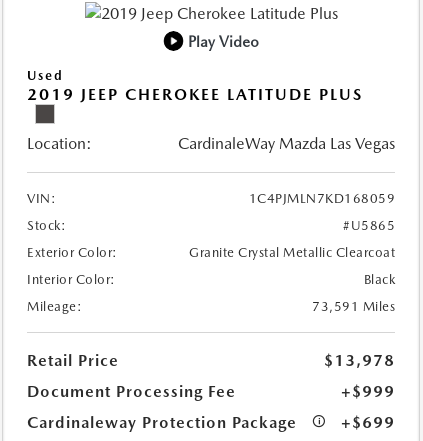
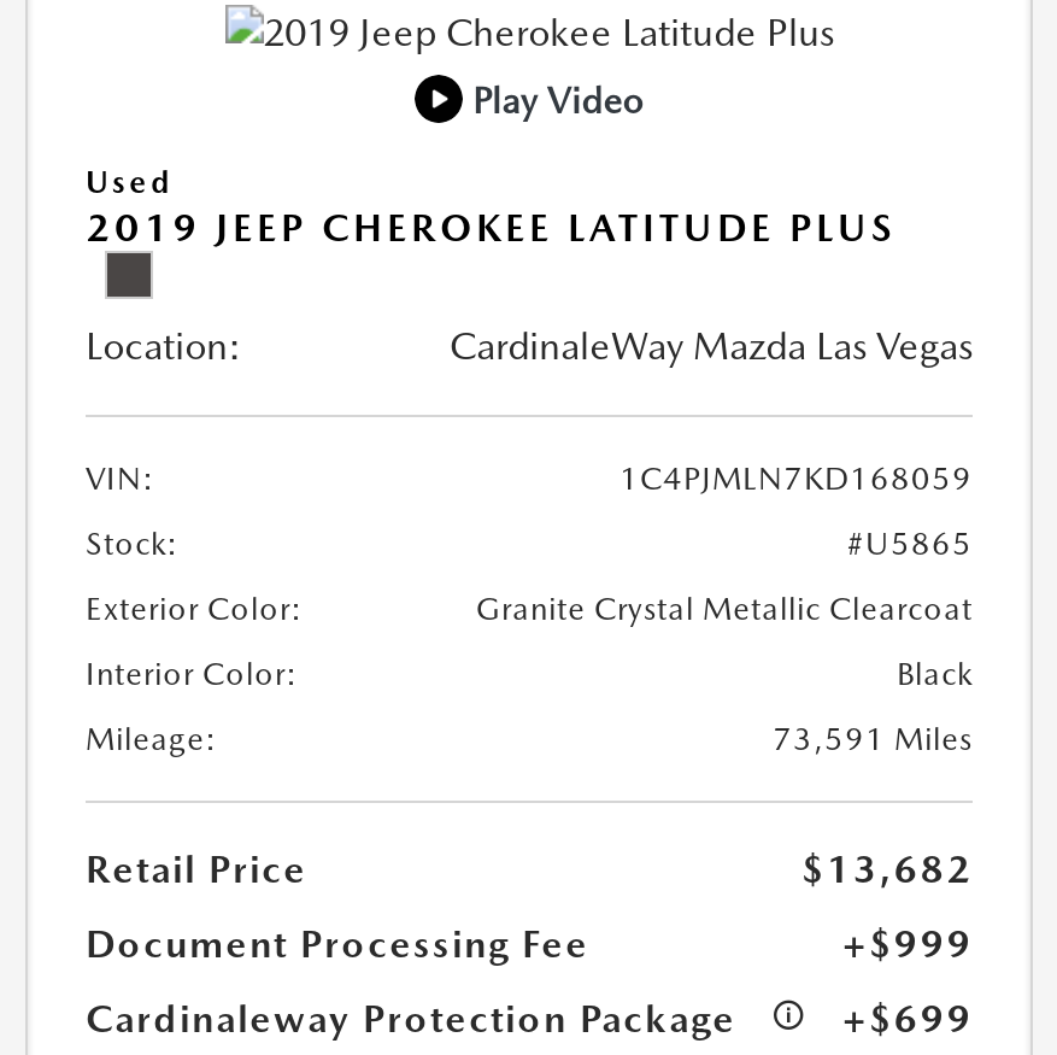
- $13,978
+ $13,682
